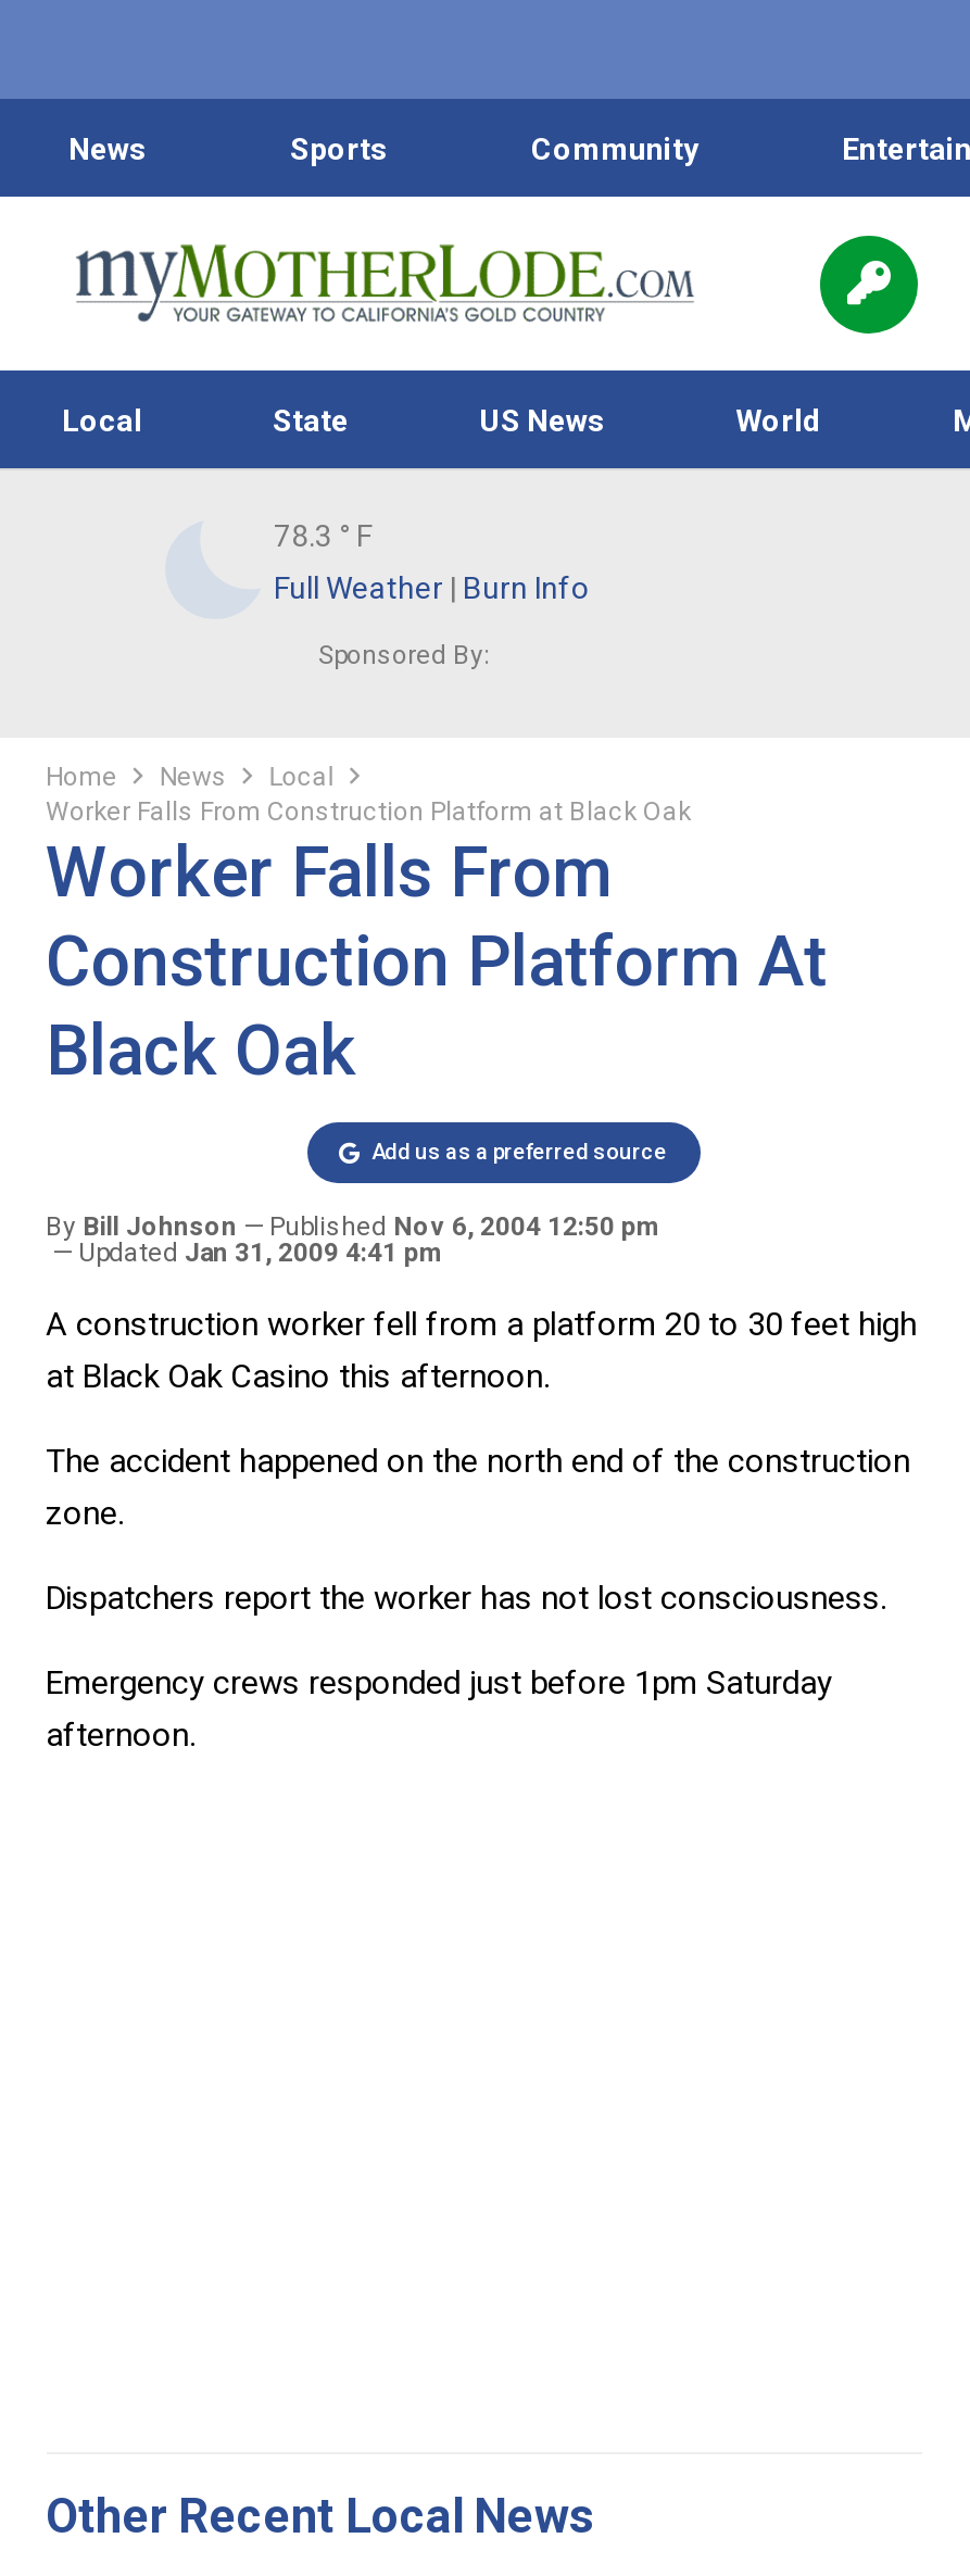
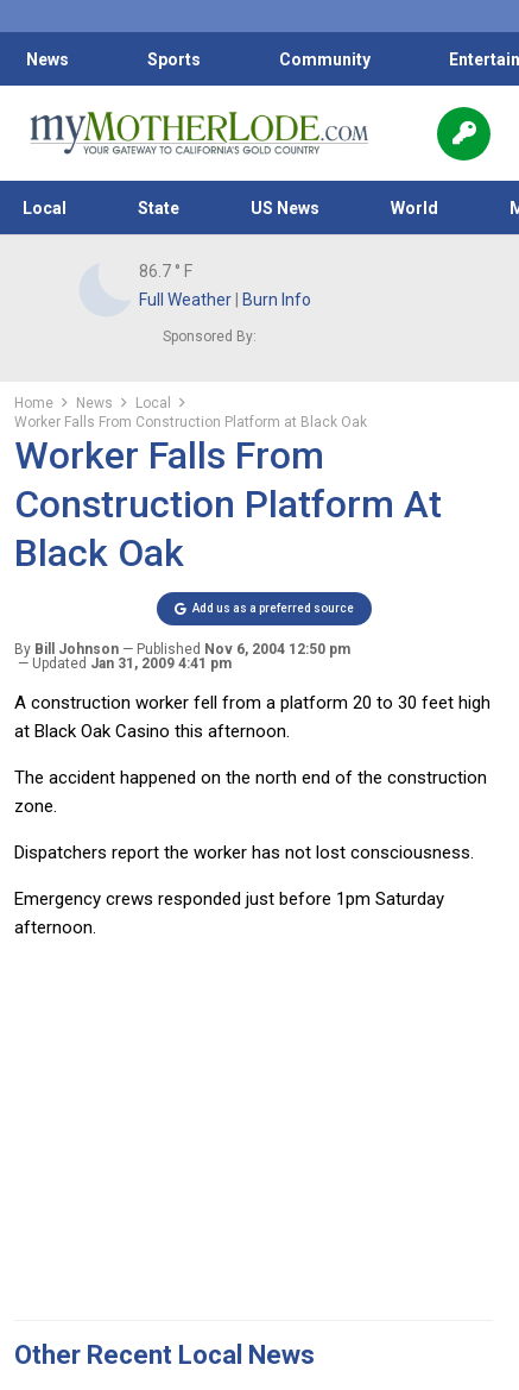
- 78.3 ° F
+ 86.7 ° F
